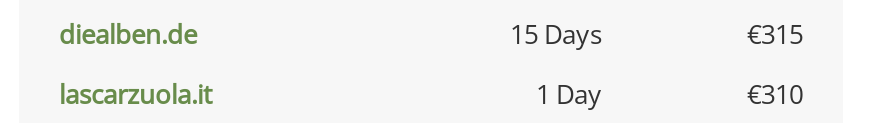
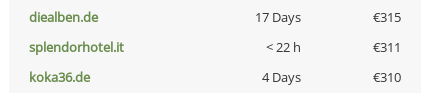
- 15 Days
+ 17 Days

- lascarzuola.it
- 1 Day
+ splendorhotel.it
+ < 22 h
+ €311
+ koka36.de
+ 4 Days
